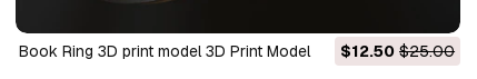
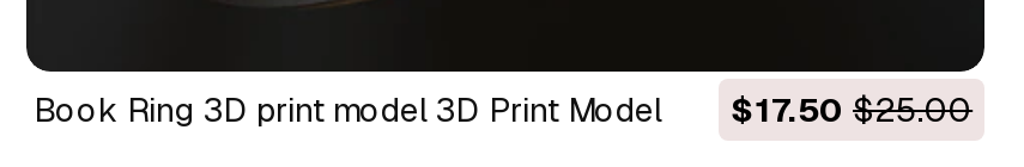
- $12.50 $25.00
+ $17.50 $25.00
